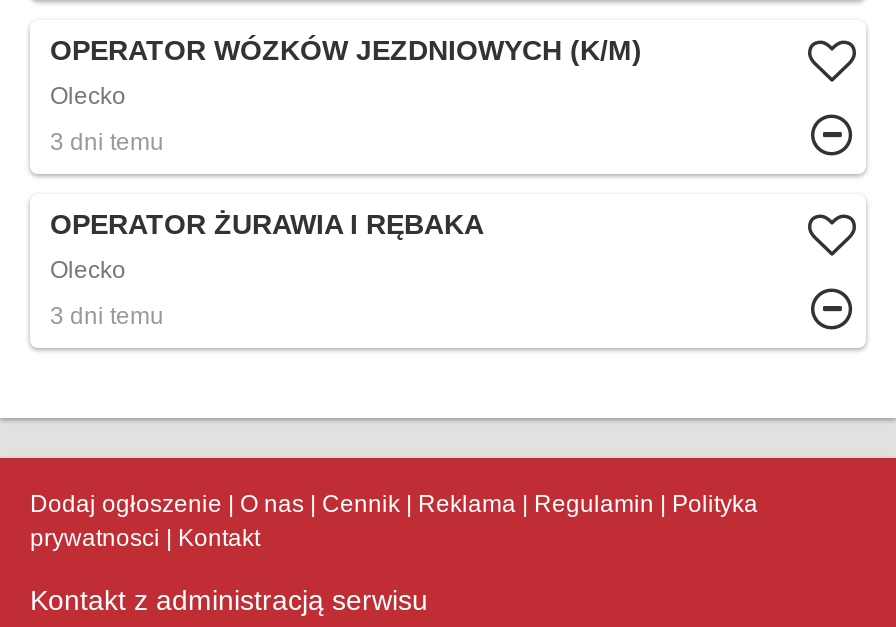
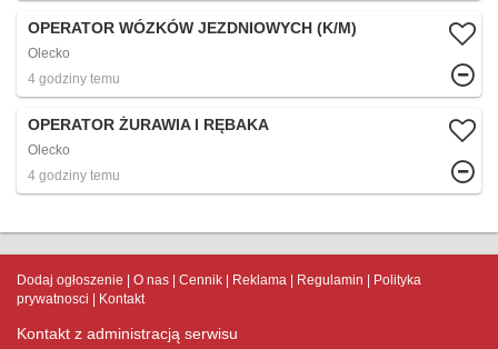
- 3 dni temu
+ 4 godziny temu

- 3 dni temu
+ 4 godziny temu
